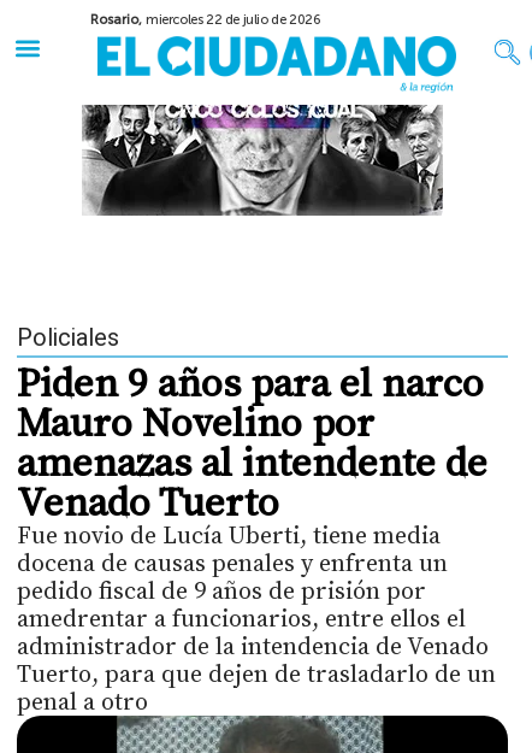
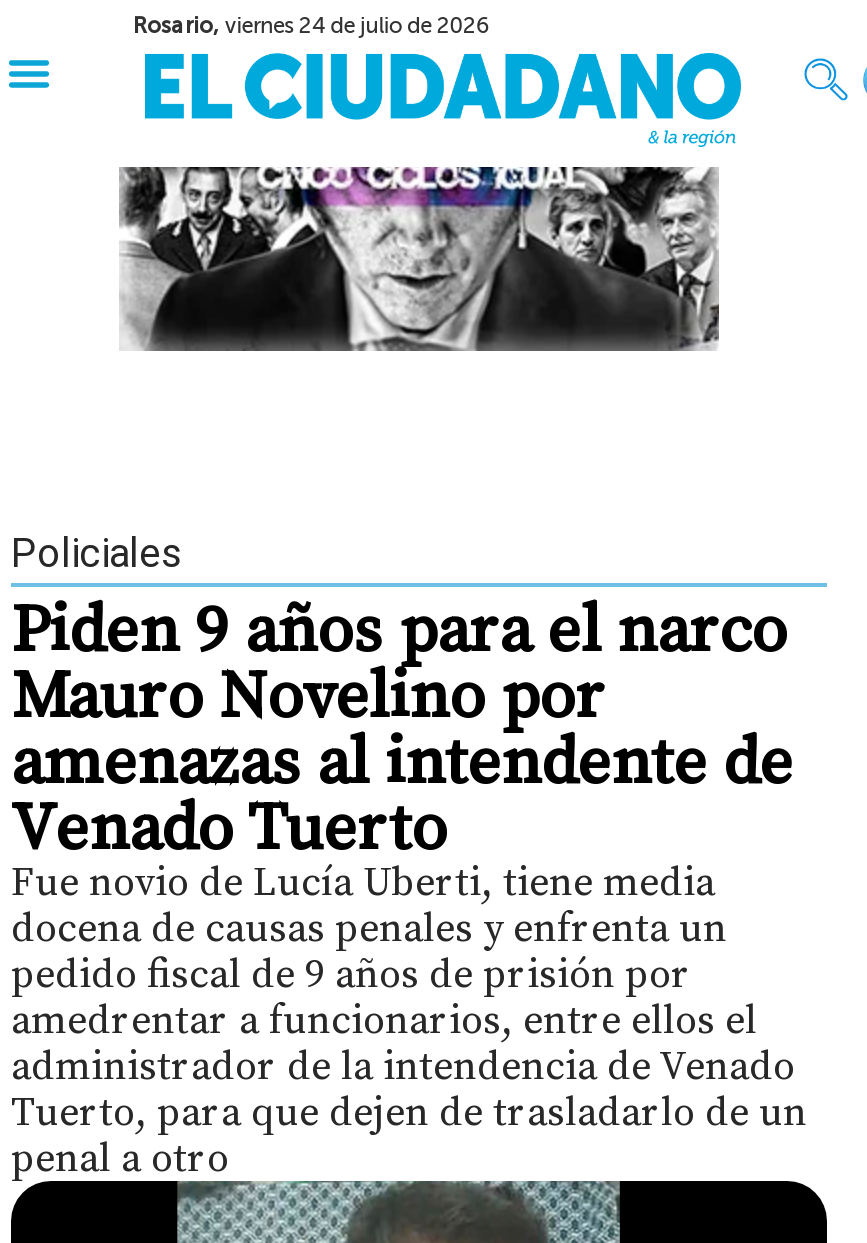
- Rosario, miercoles 22 de julio de 2026
+ Rosario, viernes 24 de julio de 2026
